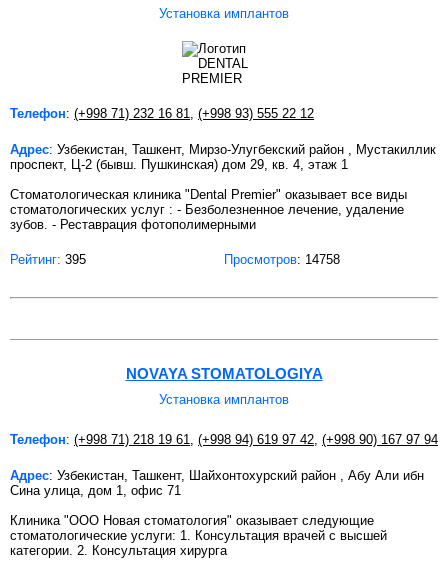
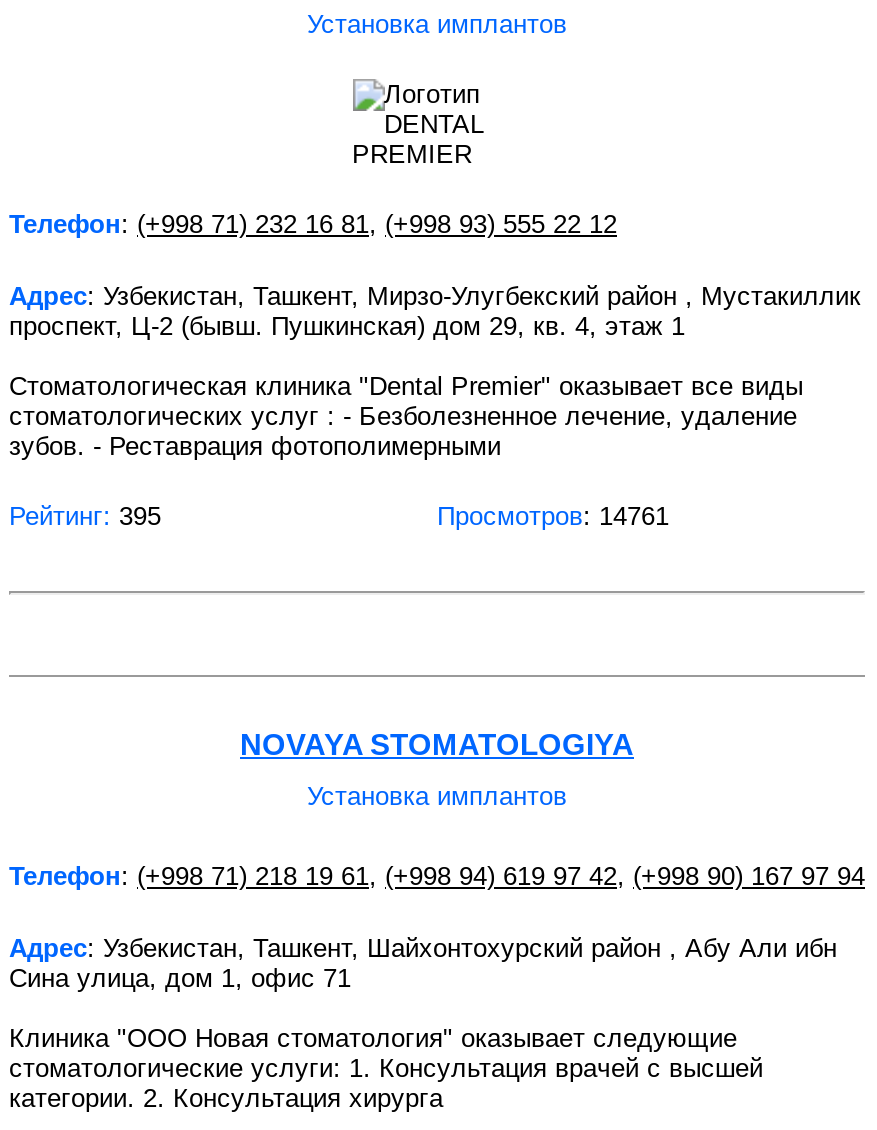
- Просмотров: 14758
+ Просмотров: 14761
